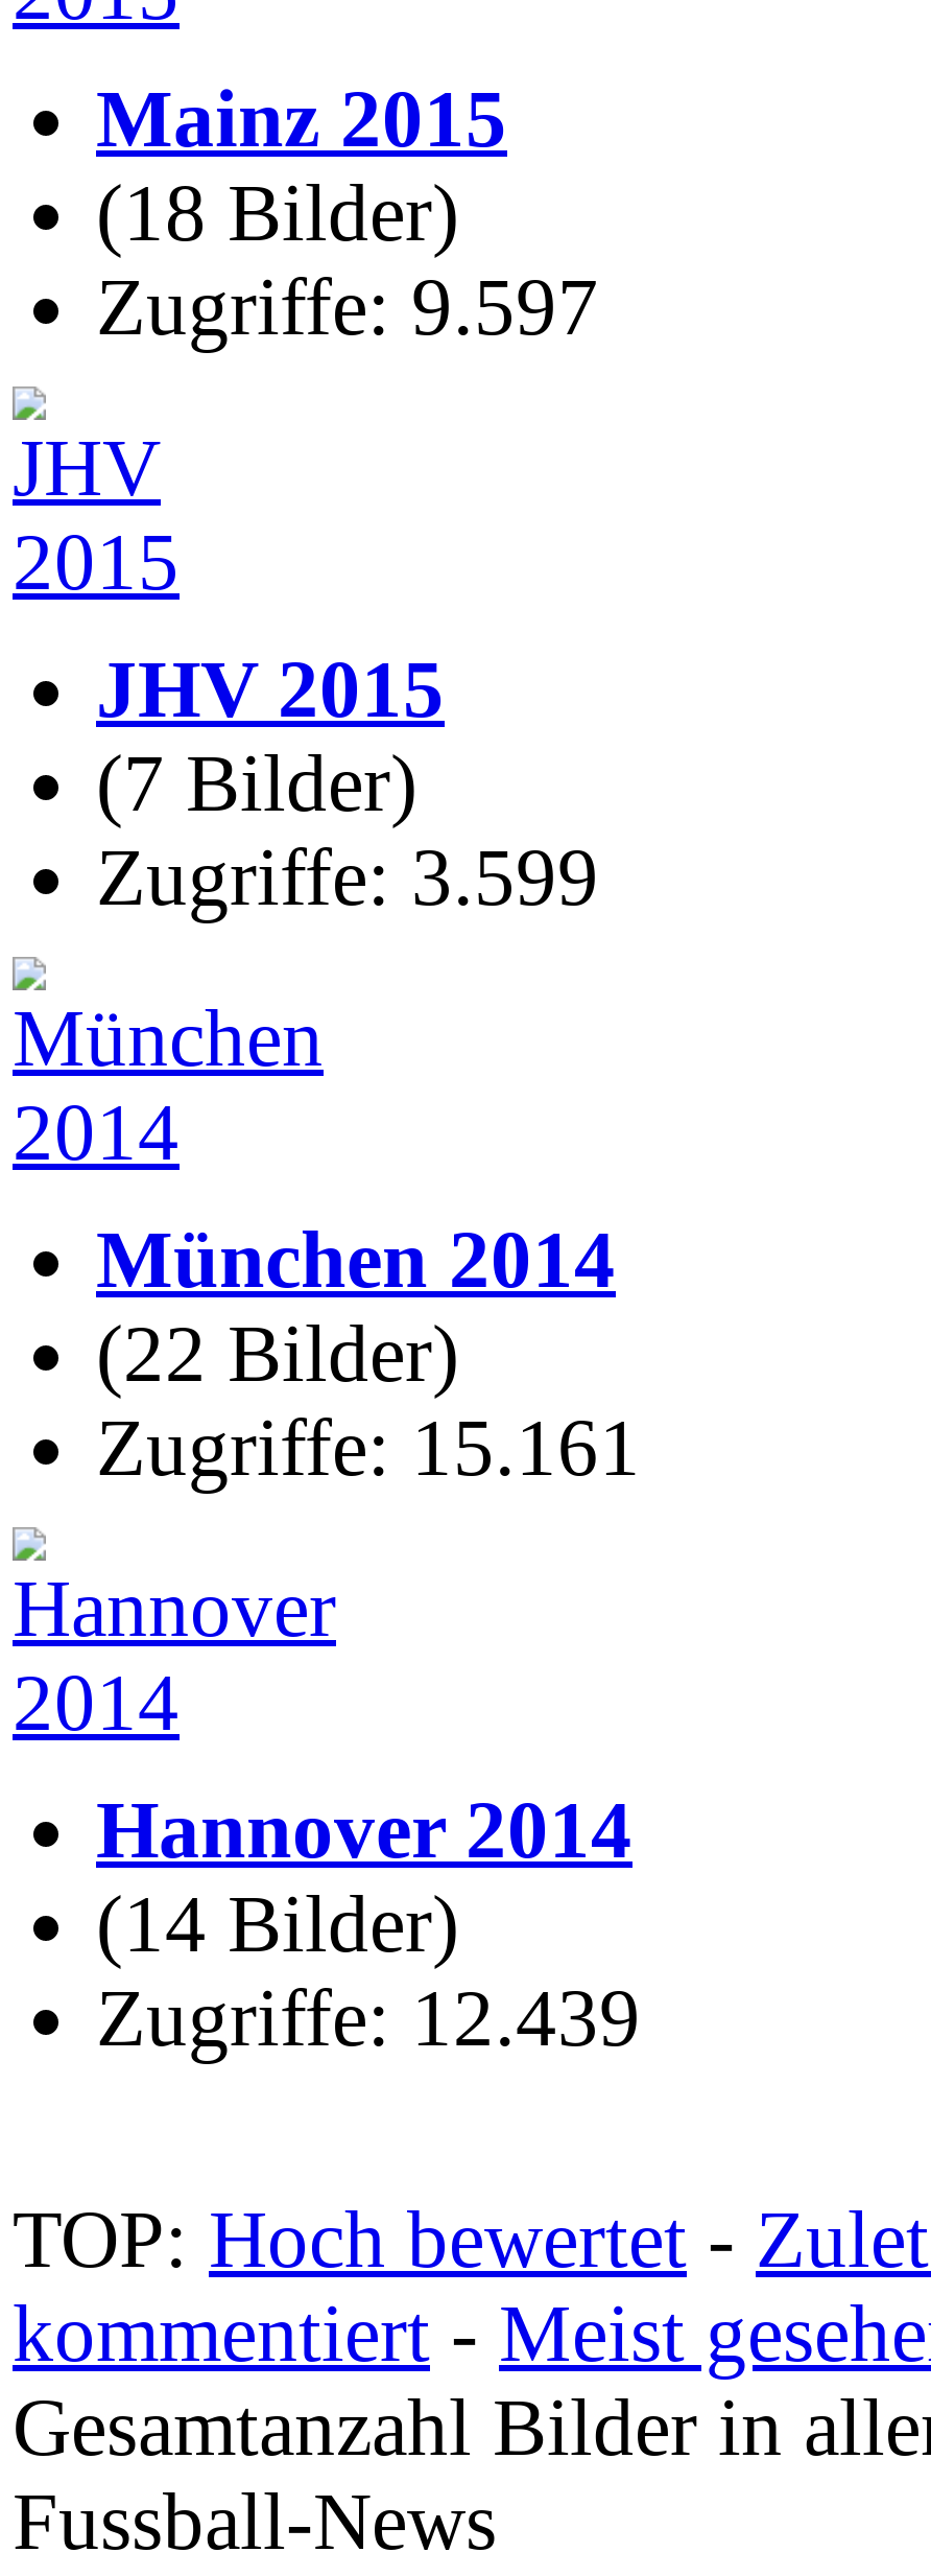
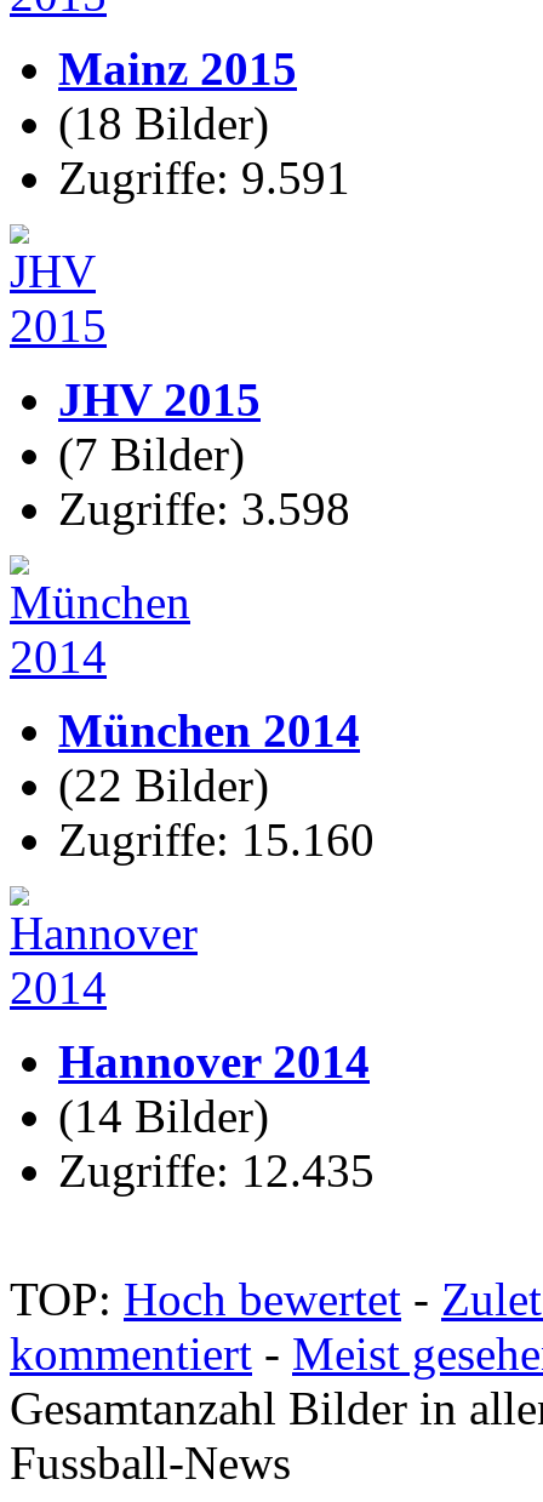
- Zugriffe: 9.597
+ Zugriffe: 9.591

- Zugriffe: 3.599
+ Zugriffe: 3.598

- Zugriffe: 15.161
+ Zugriffe: 15.160

- Zugriffe: 12.439
+ Zugriffe: 12.435
